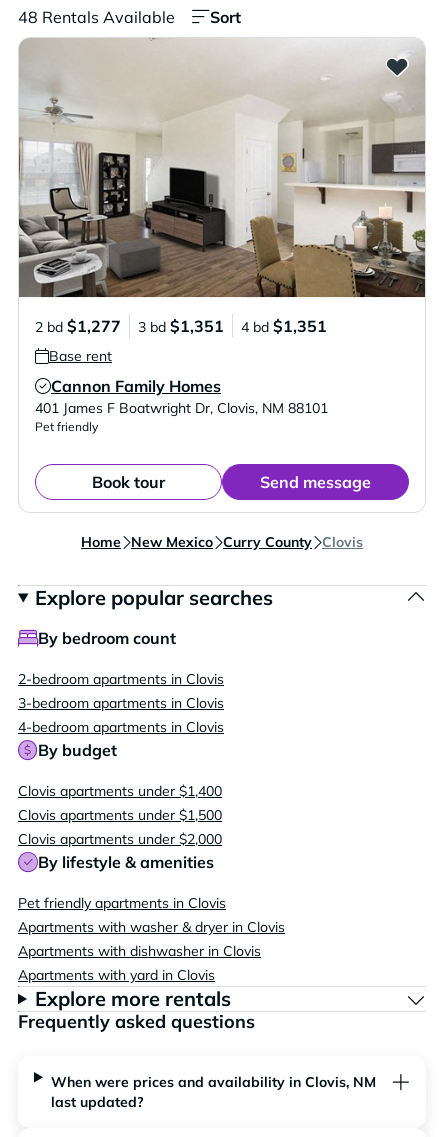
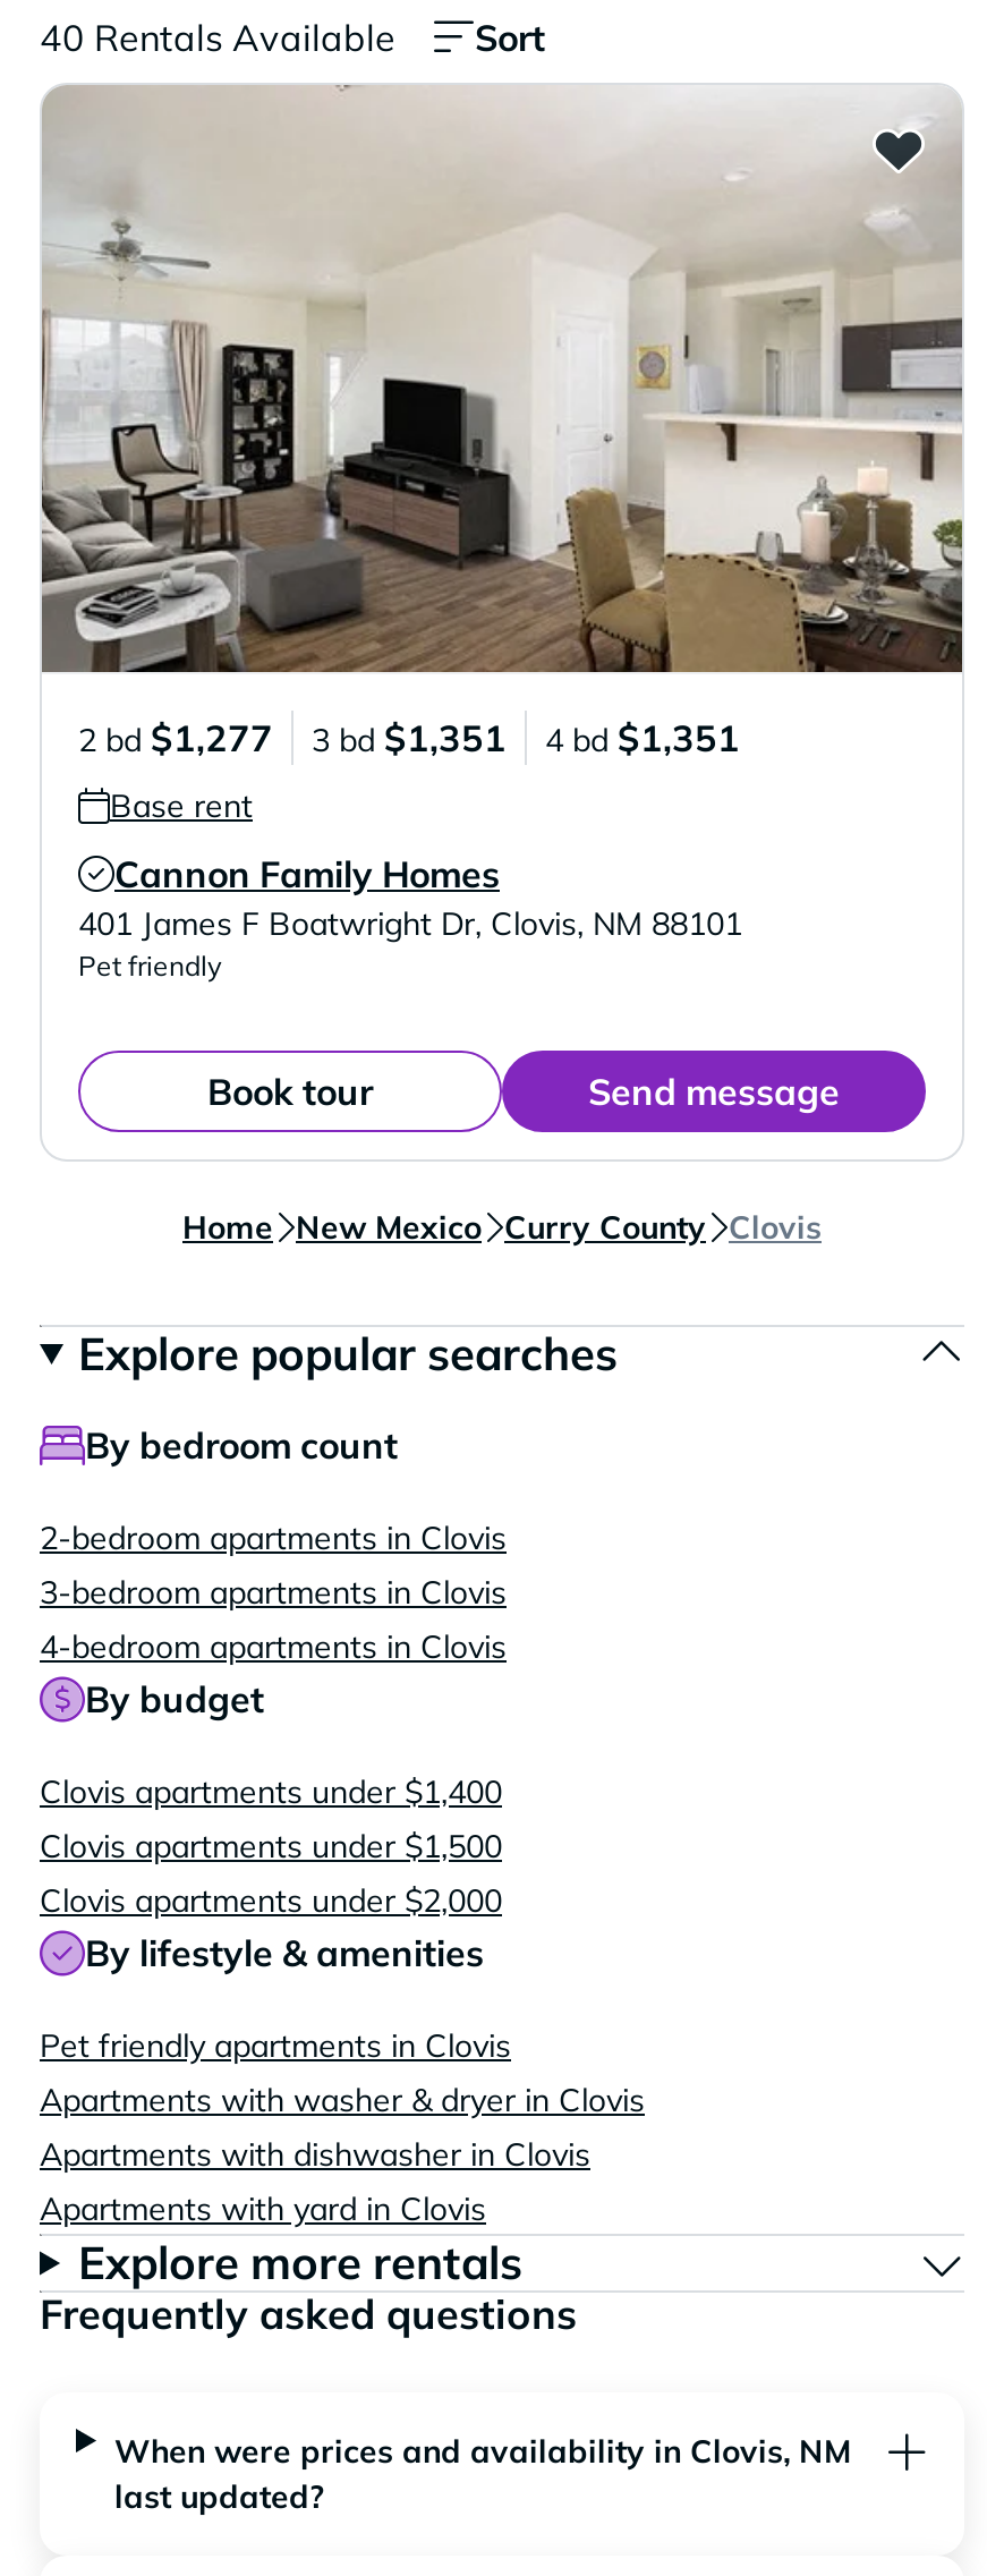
- 48 Rentals Available
+ 40 Rentals Available
